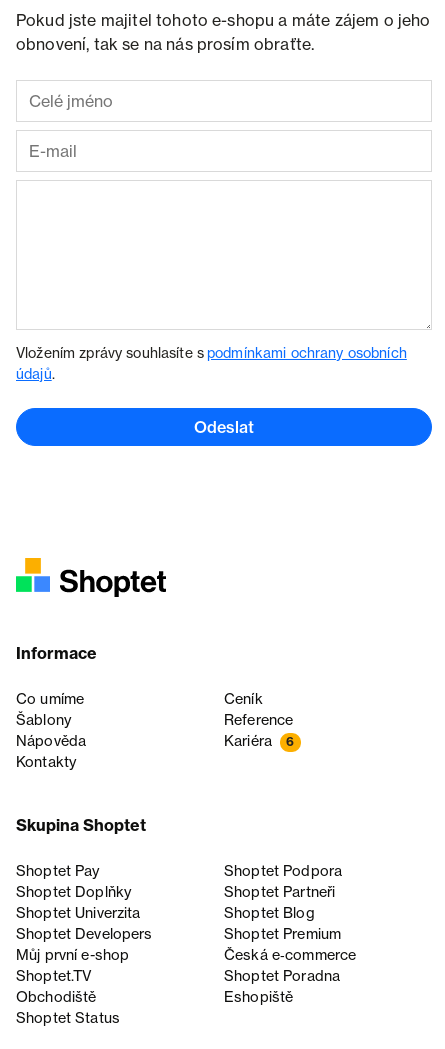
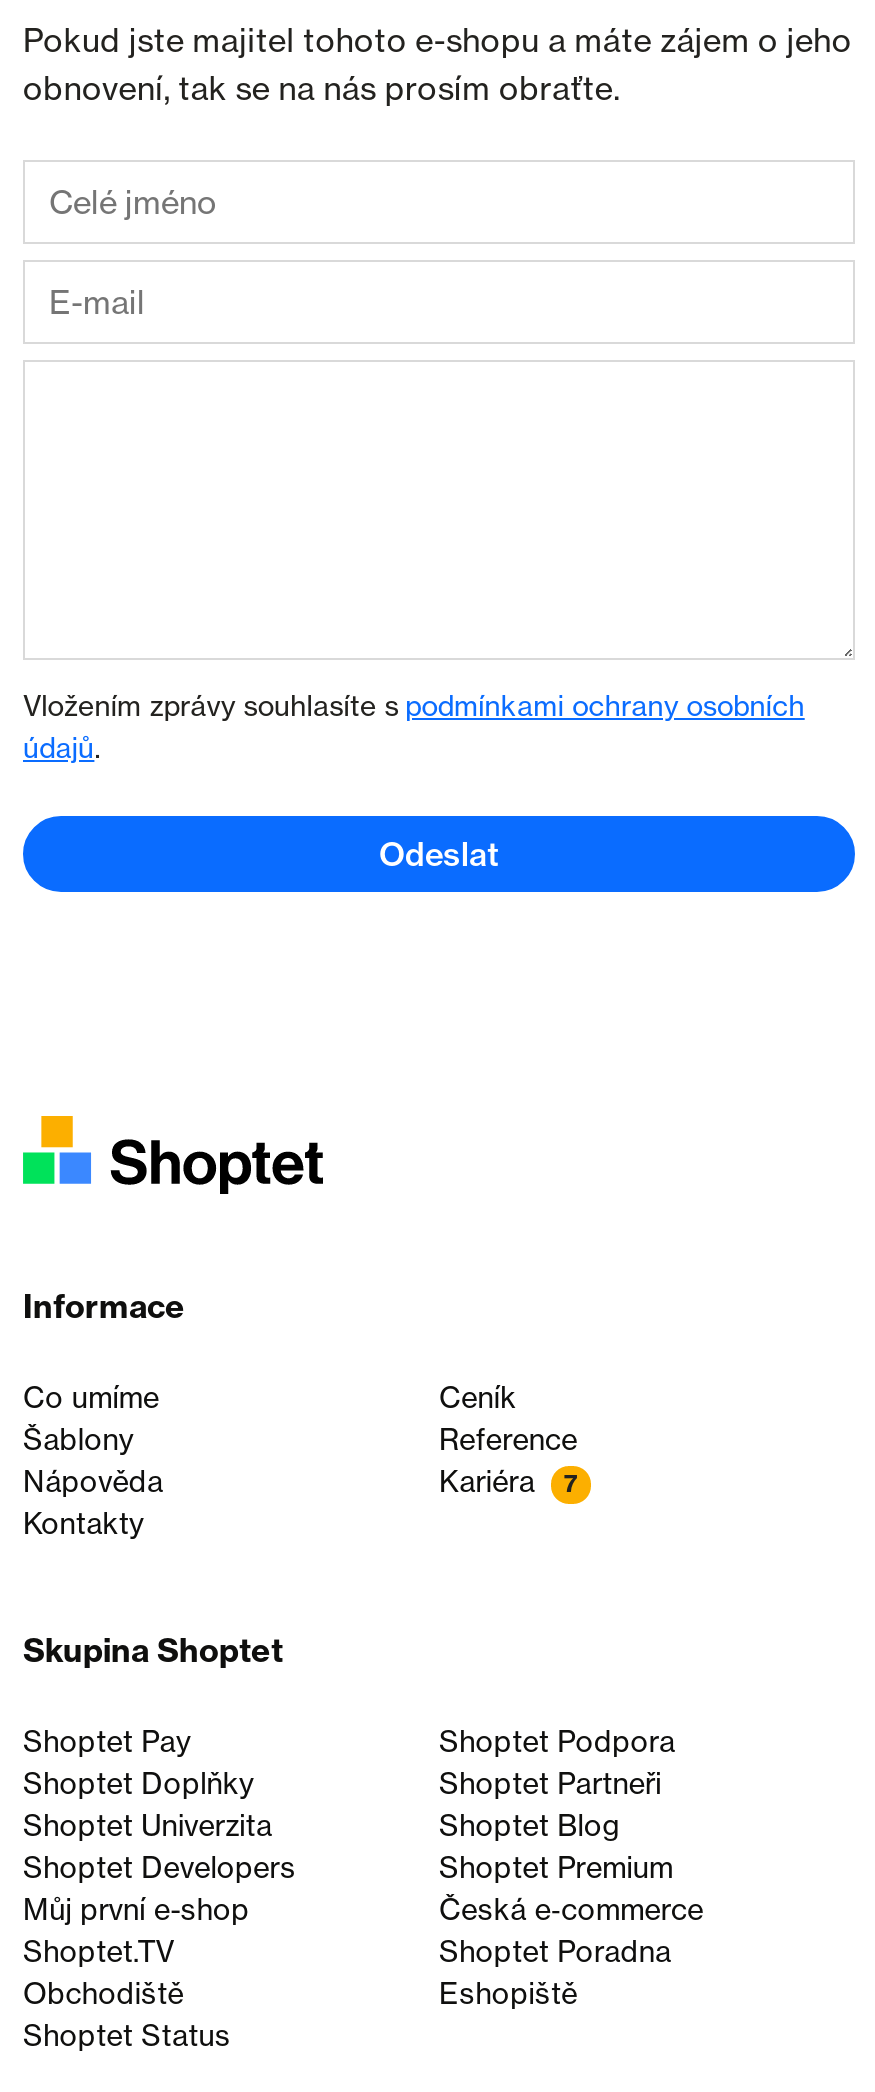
- Kariéra 6
+ Kariéra 7
